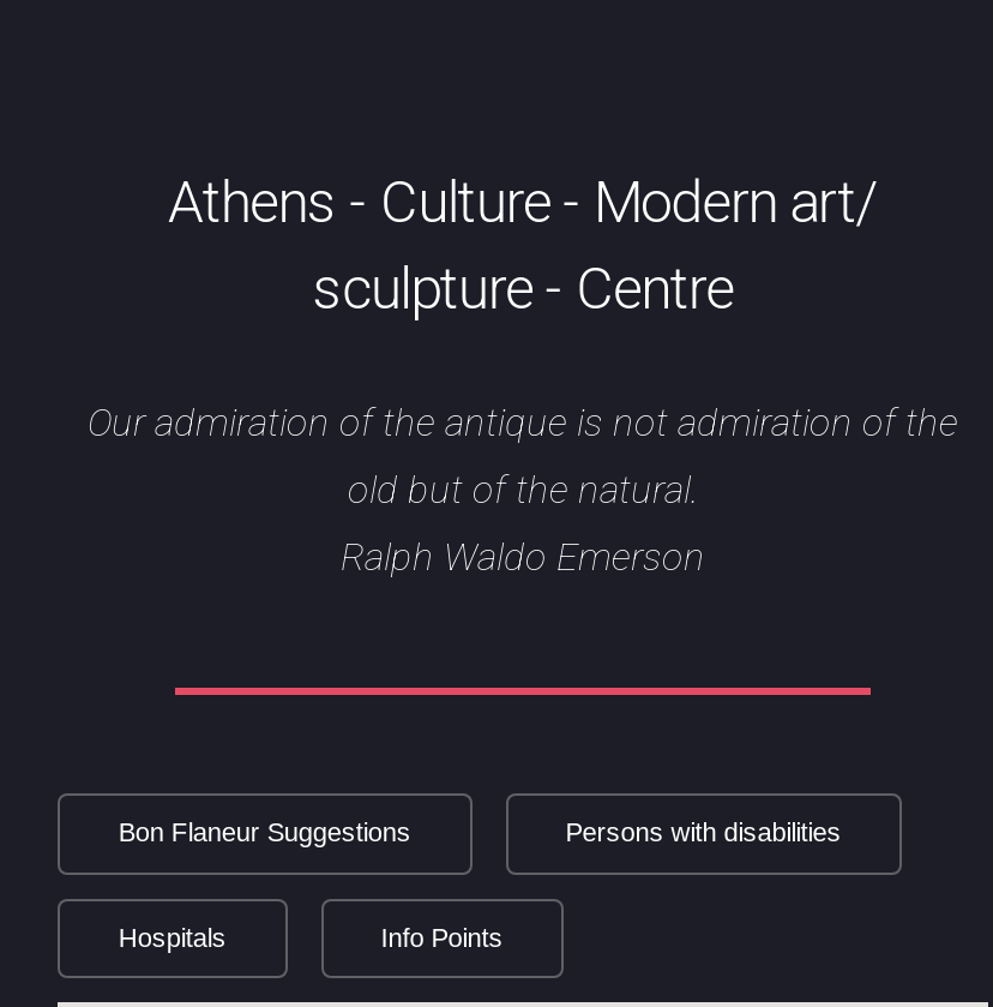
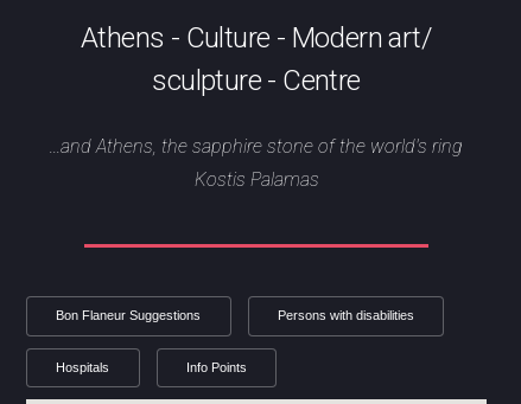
- Our admiration of the antique is not admiration of the
- old but of the natural.
- Ralph Waldo Emerson
+ ...and Athens, the sapphire stone of the world's ring
+ Kostis Palamas
